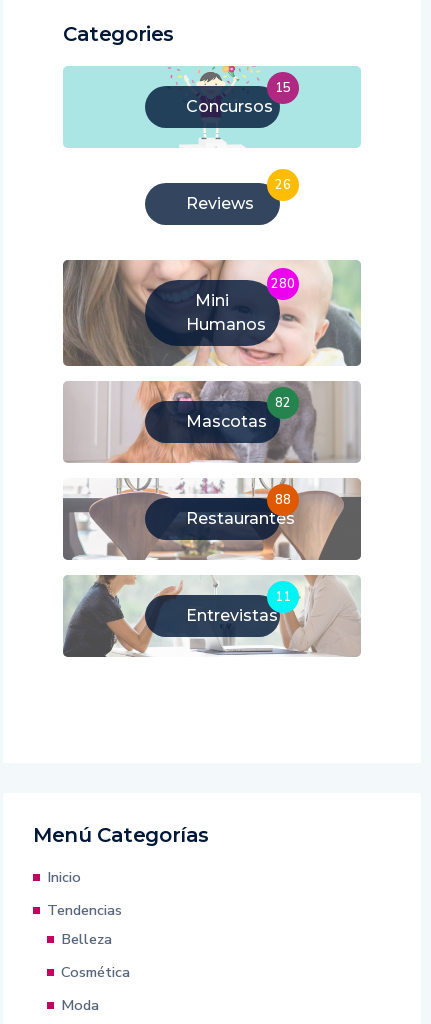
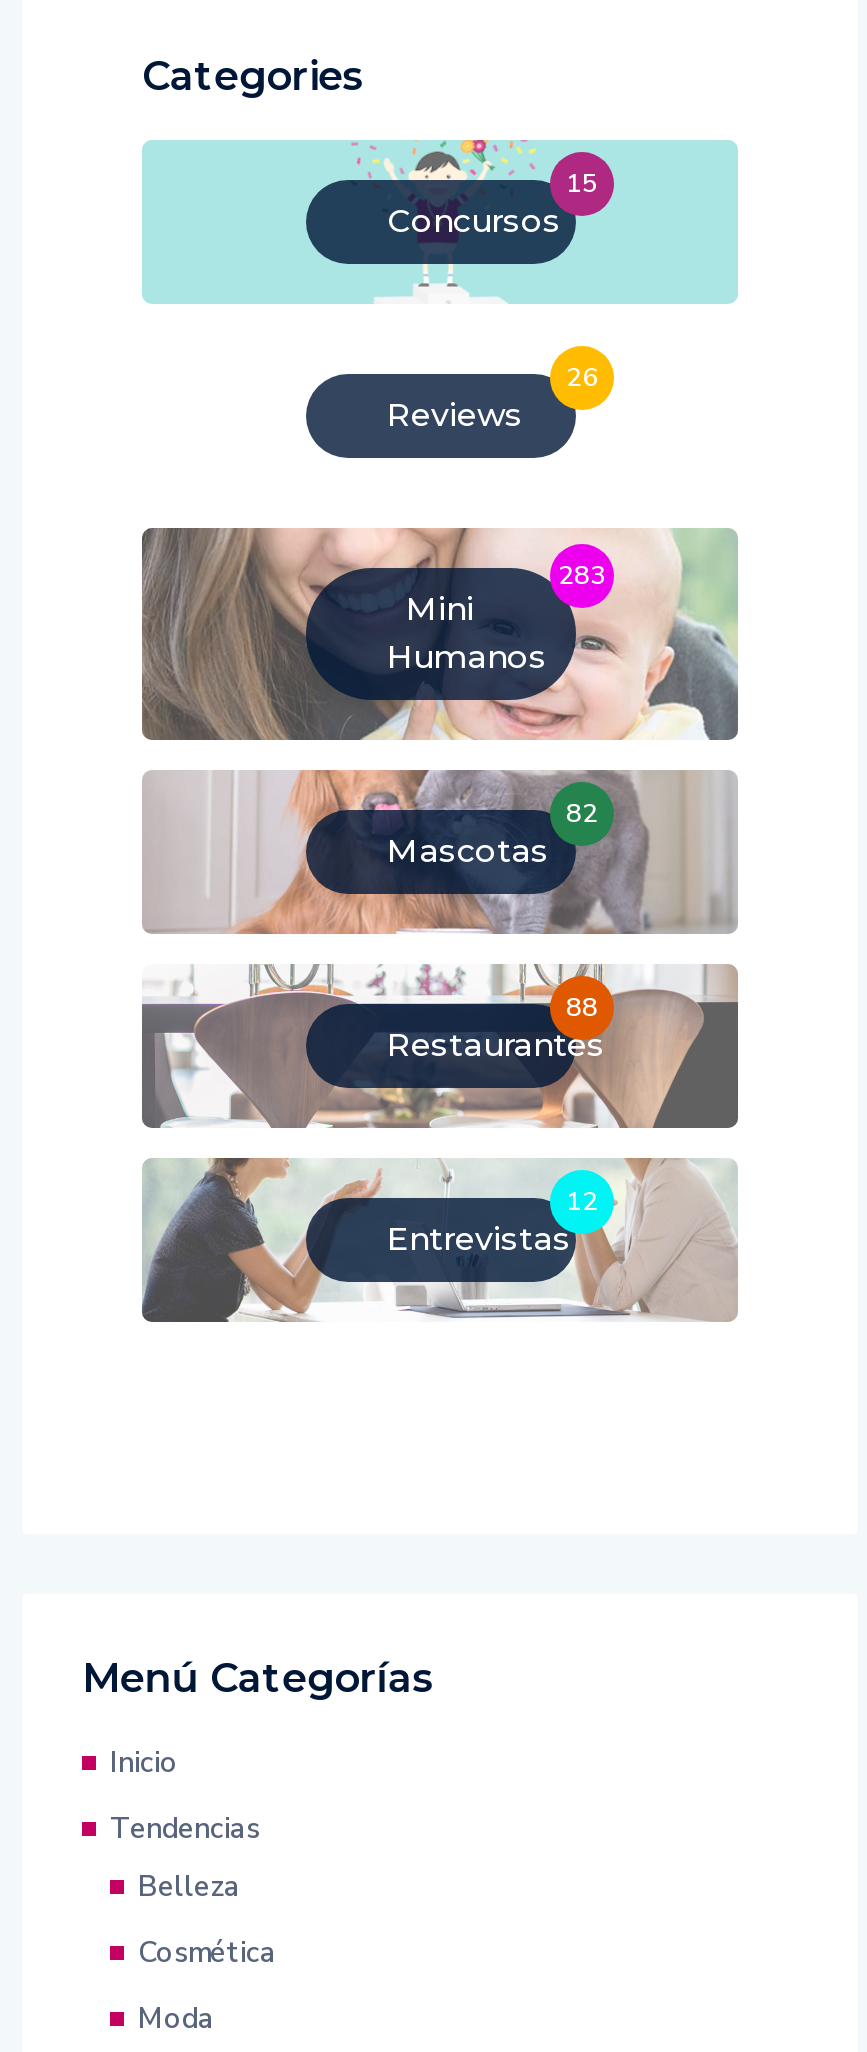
- 280
+ 283

- 11
+ 12
